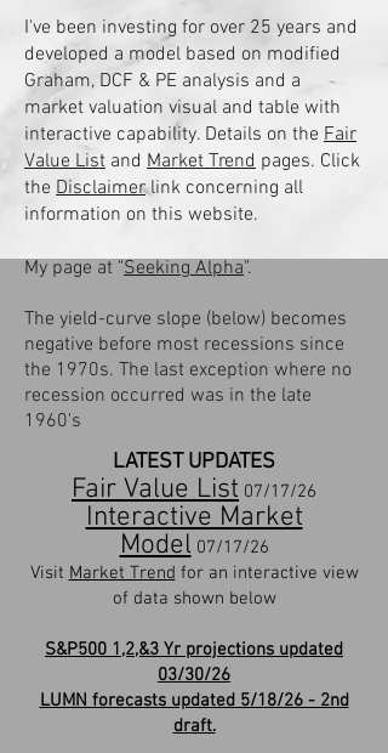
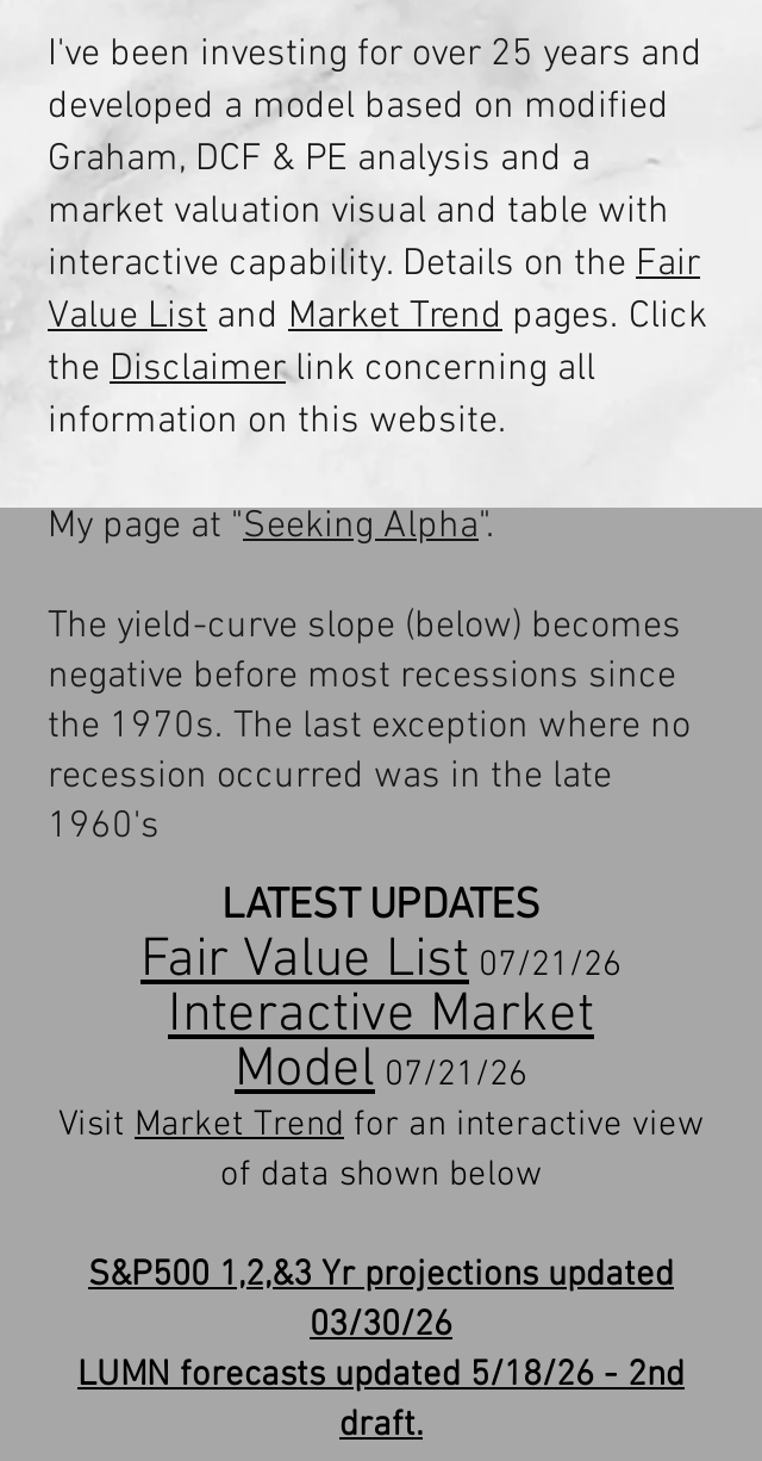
- Fair Value List 07/17/26
+ Fair Value List 07/21/26

- Model07/17/26
+ Model07/21/26
